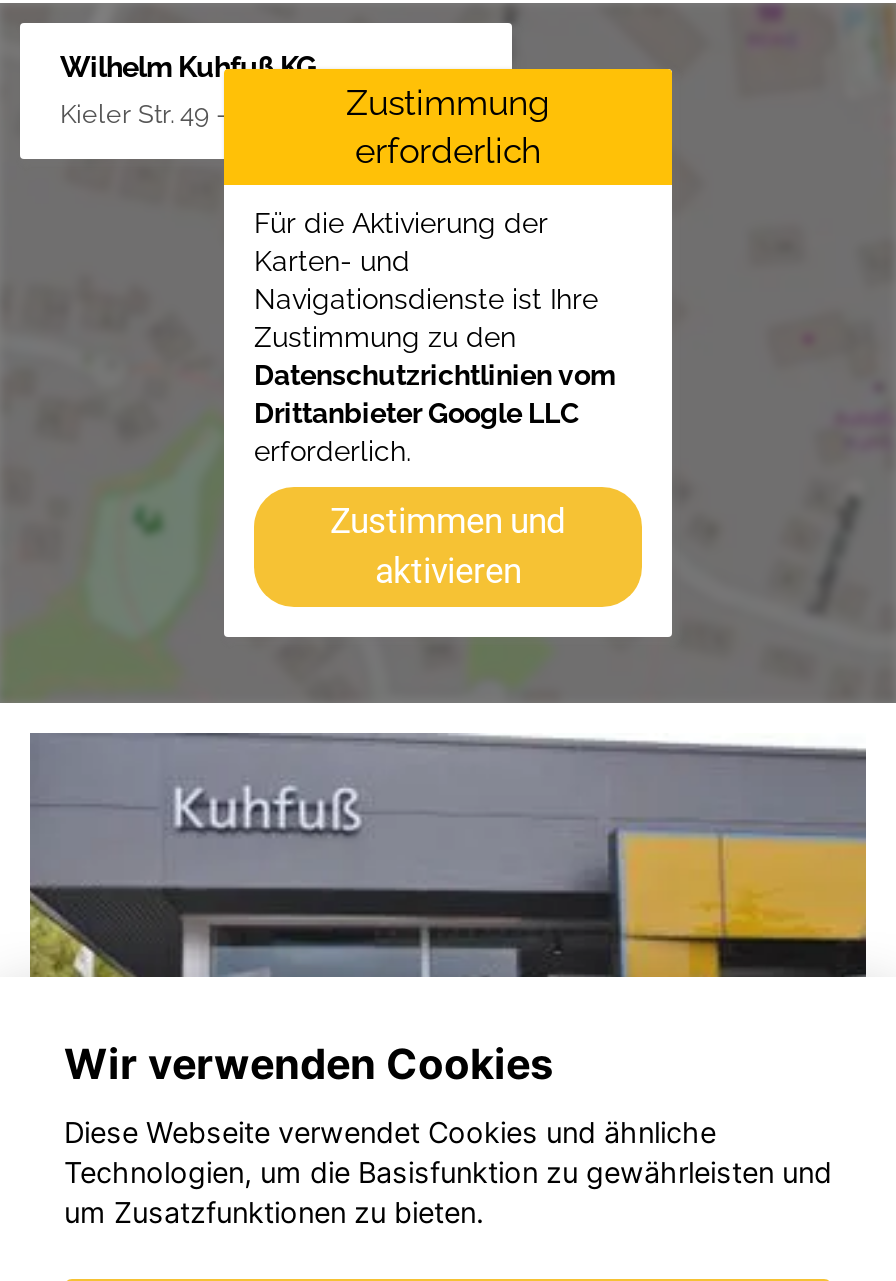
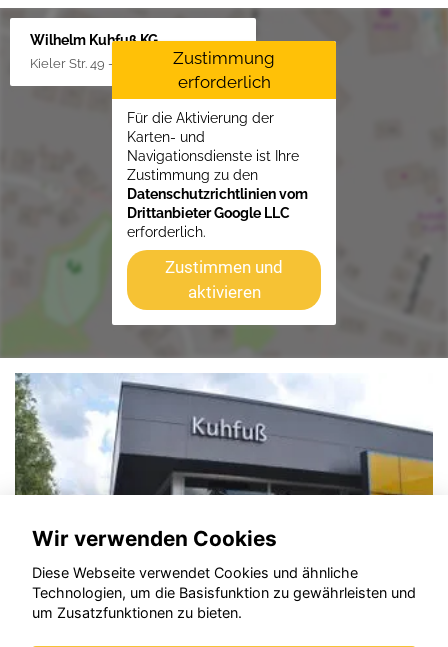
- [image]
+ [image]
